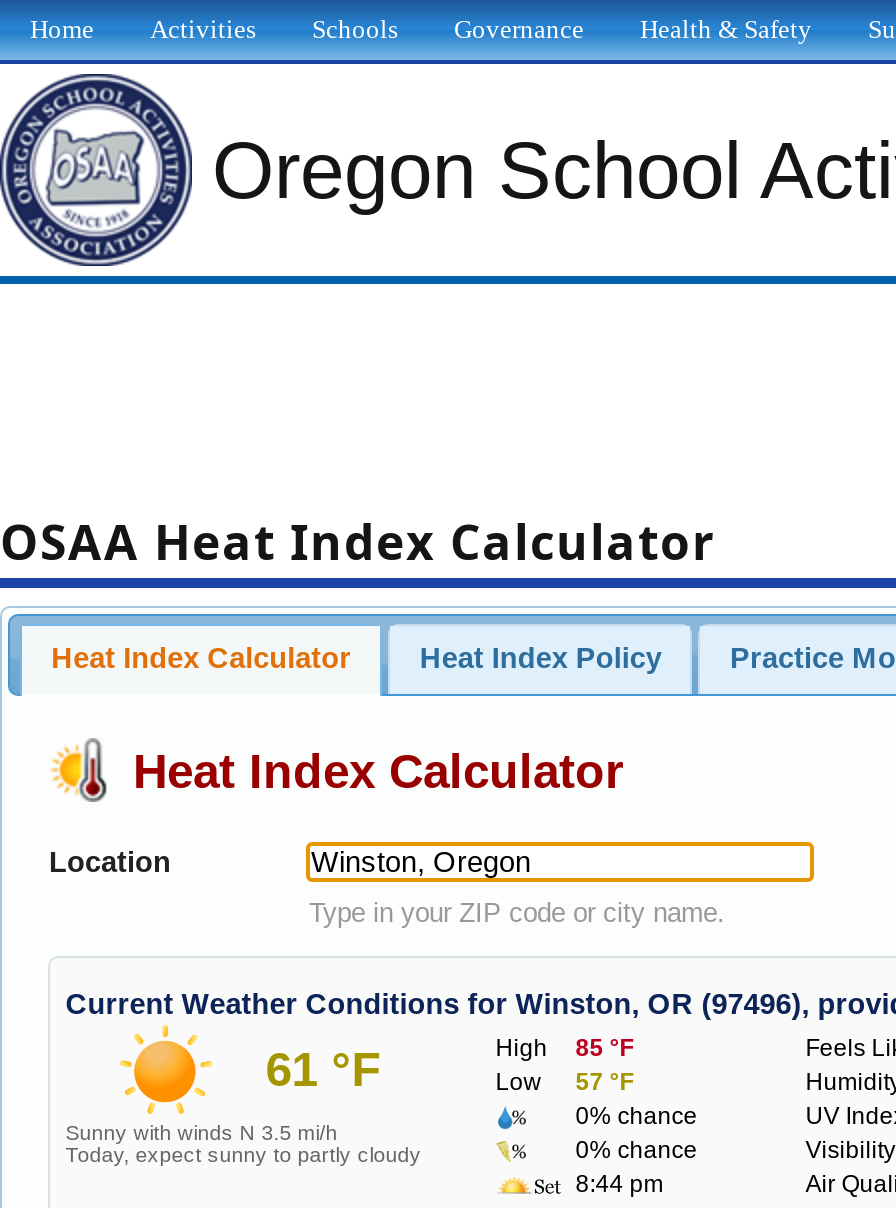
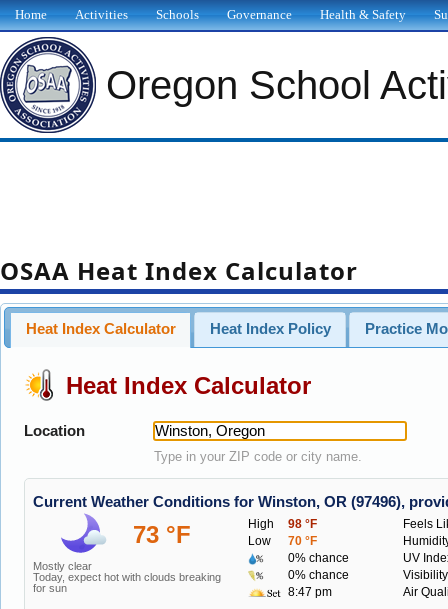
- [image]
- 61 °F
- Sunny with winds N 3.5 mi/h
- Today, expect sunny to partly cloudy
+ [image]
+ 73 °F
+ Mostly clear
+ Today, expect hot with clouds breaking
+ for sun

- High 85 °F
+ High 98 °F

- Low 57 °F
+ Low 70 °F

- 8:44 pm
+ 8:47 pm
